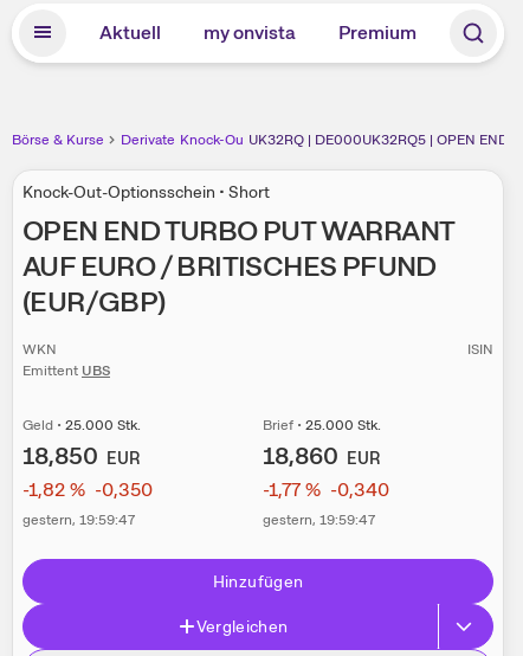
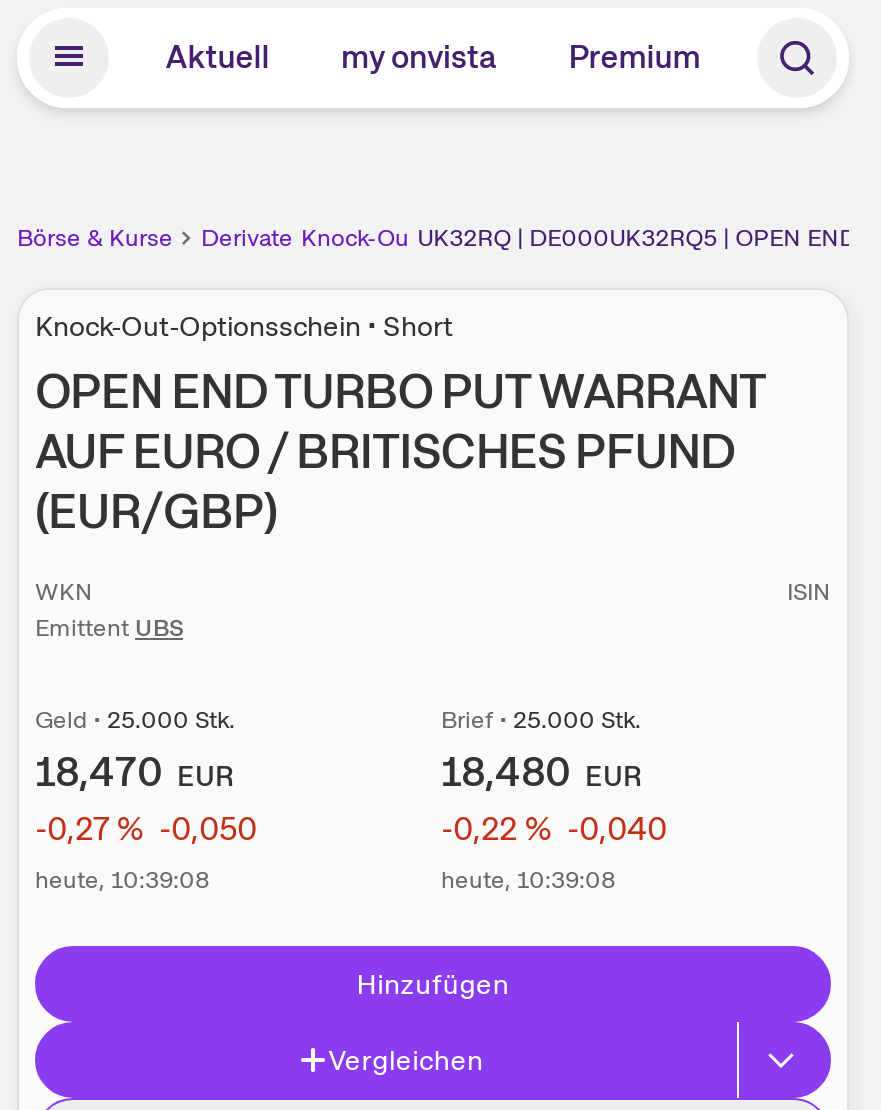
- 18,850 EUR
- -1,82 % -0,350
- gestern, 19:59:47
+ 18,470 EUR
+ -0,27 % -0,050
+ heute, 10:39:08

- 18,860 EUR
- -1,77 % -0,340
- gestern, 19:59:47
+ 18,480 EUR
+ -0,22 % -0,040
+ heute, 10:39:08
